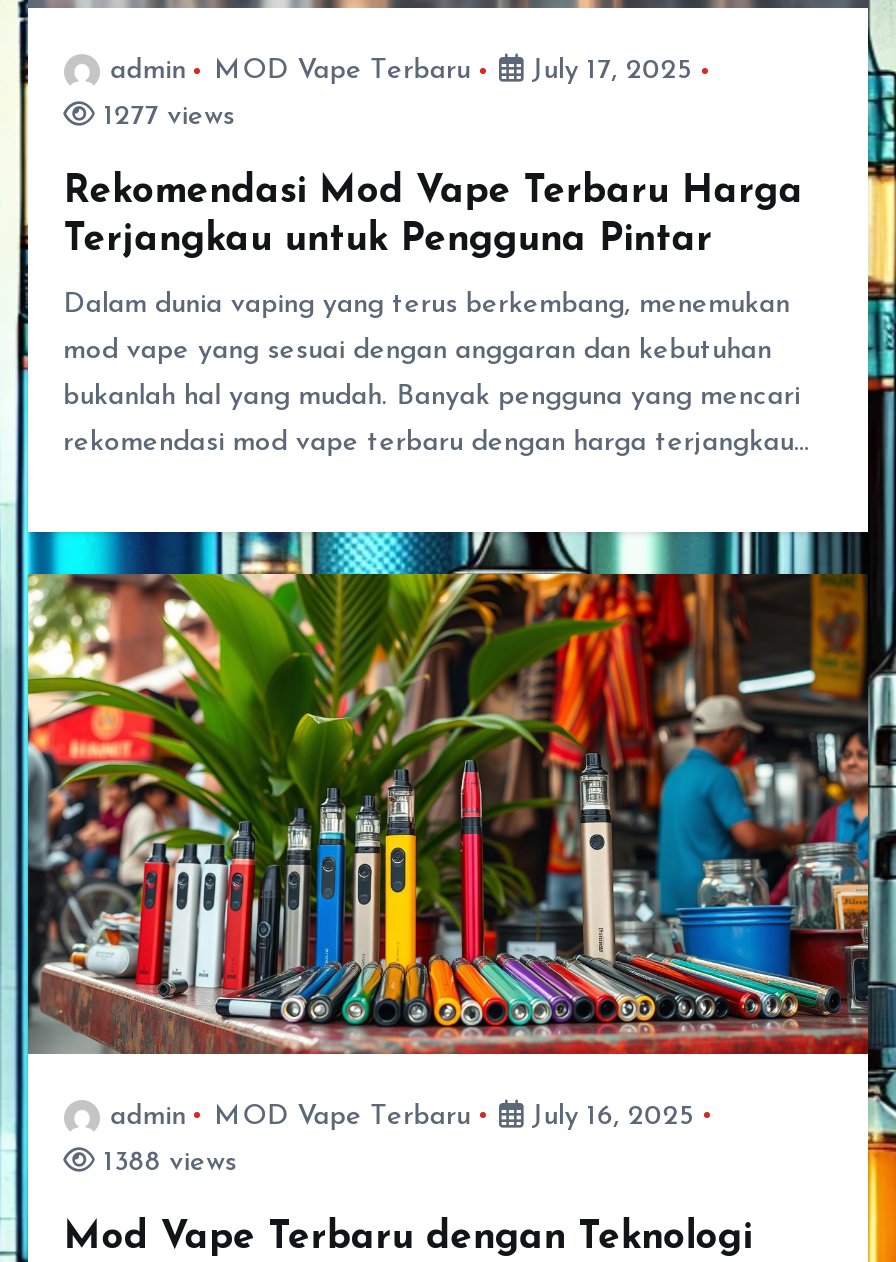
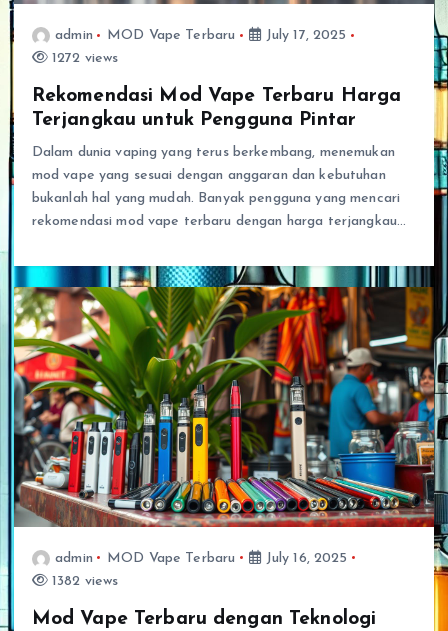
- 1277 views
+ 1272 views

- 1388 views
+ 1382 views
